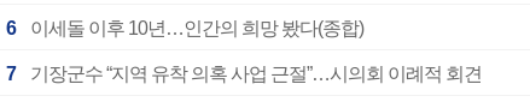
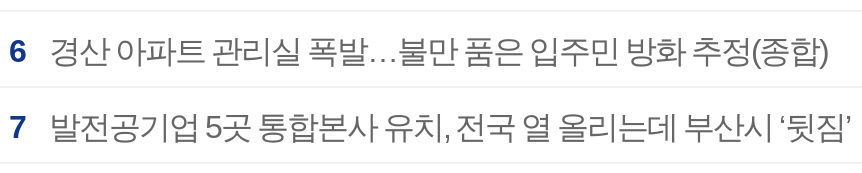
- 이세돌 이후 10년…인간의 희망 봤다(종합)
+ 경산 아파트 관리실 폭발…불만 품은 입주민 방화 추정(종합)

- 기장군수 “지역 유착 의혹 사업 근절”…시의회 이례적 회견
+ 발전공기업 5곳 통합본사 유치, 전국 열 올리는데 부산시 ‘뒷짐’
